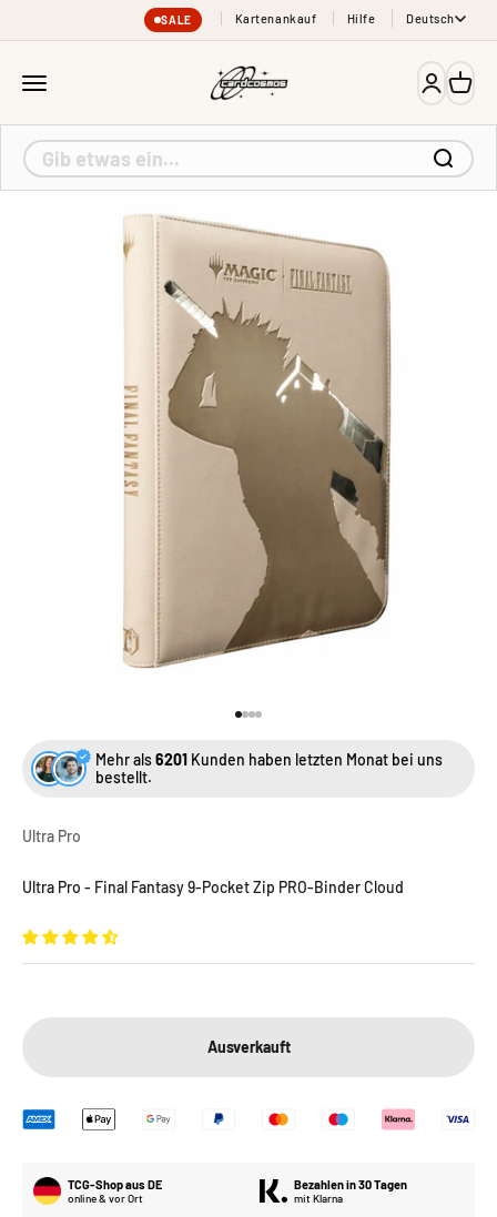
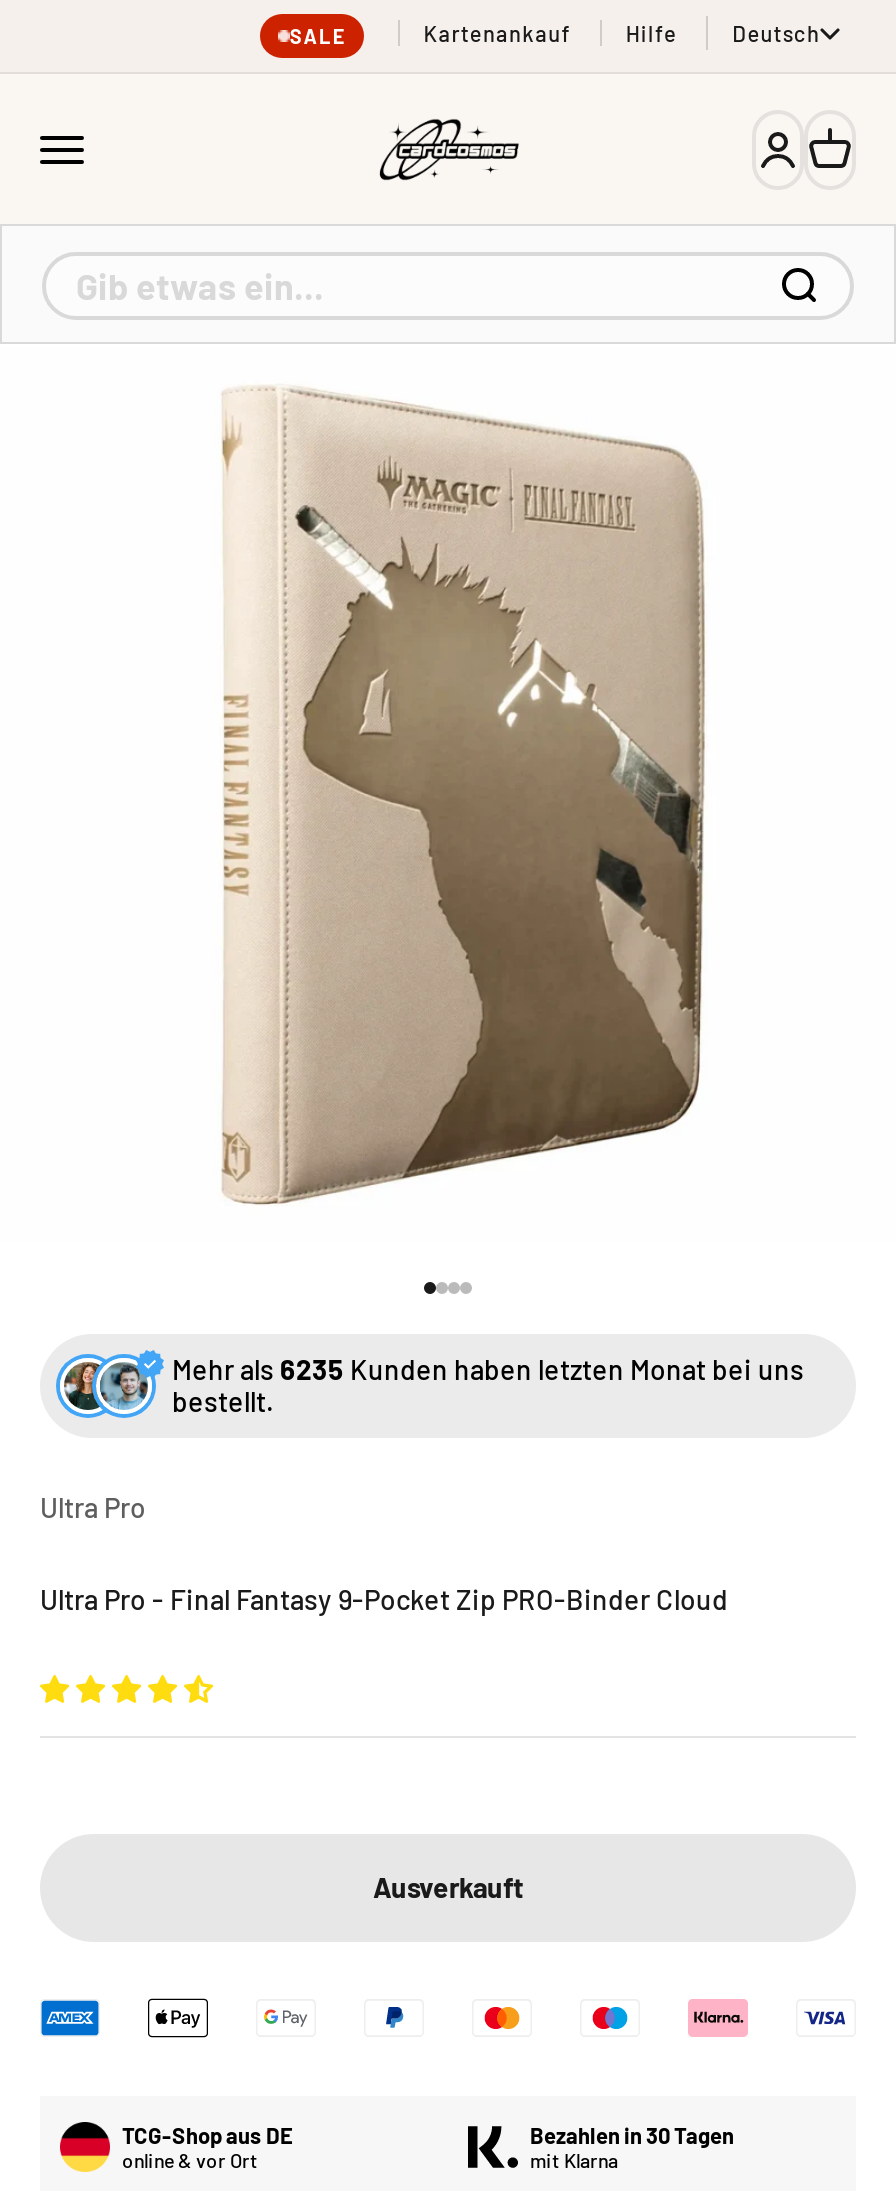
- Mehr als 6201 Kunden haben letzten Monat bei uns
+ Mehr als 6235 Kunden haben letzten Monat bei uns
